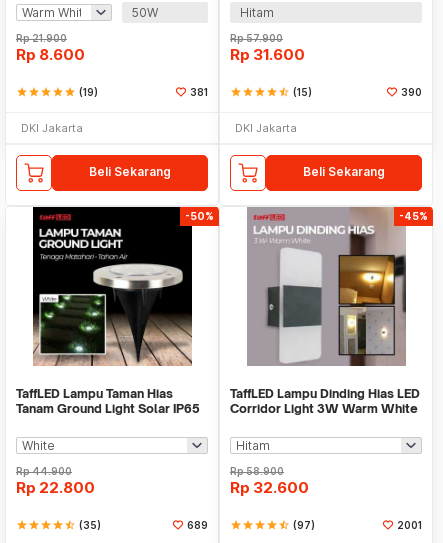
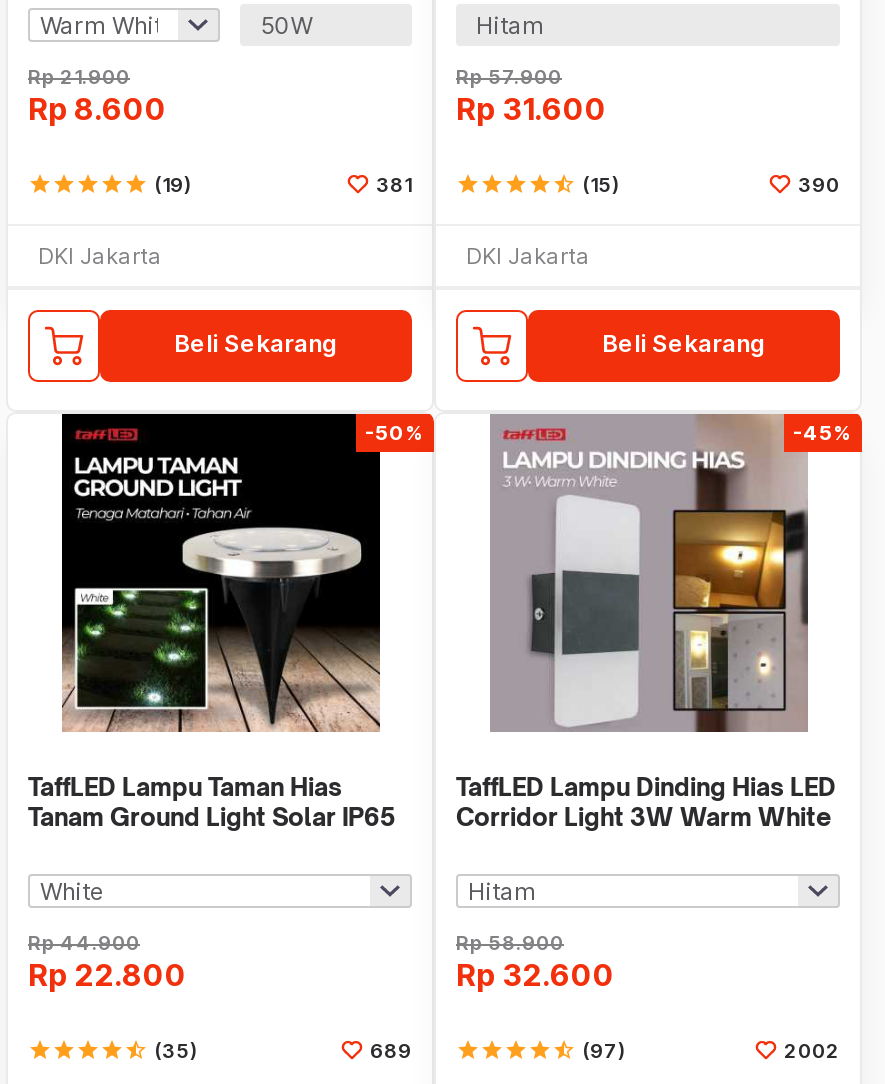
- 2001
+ 2002
